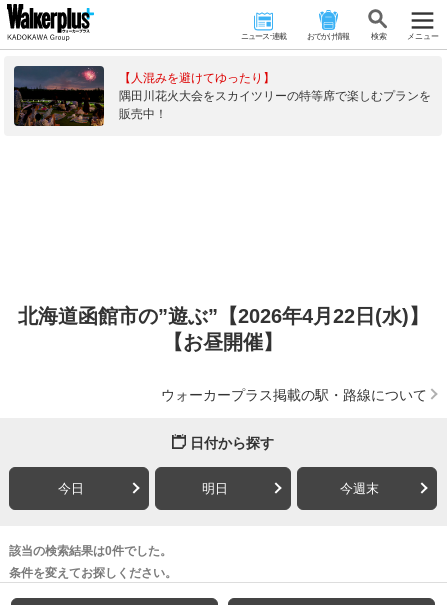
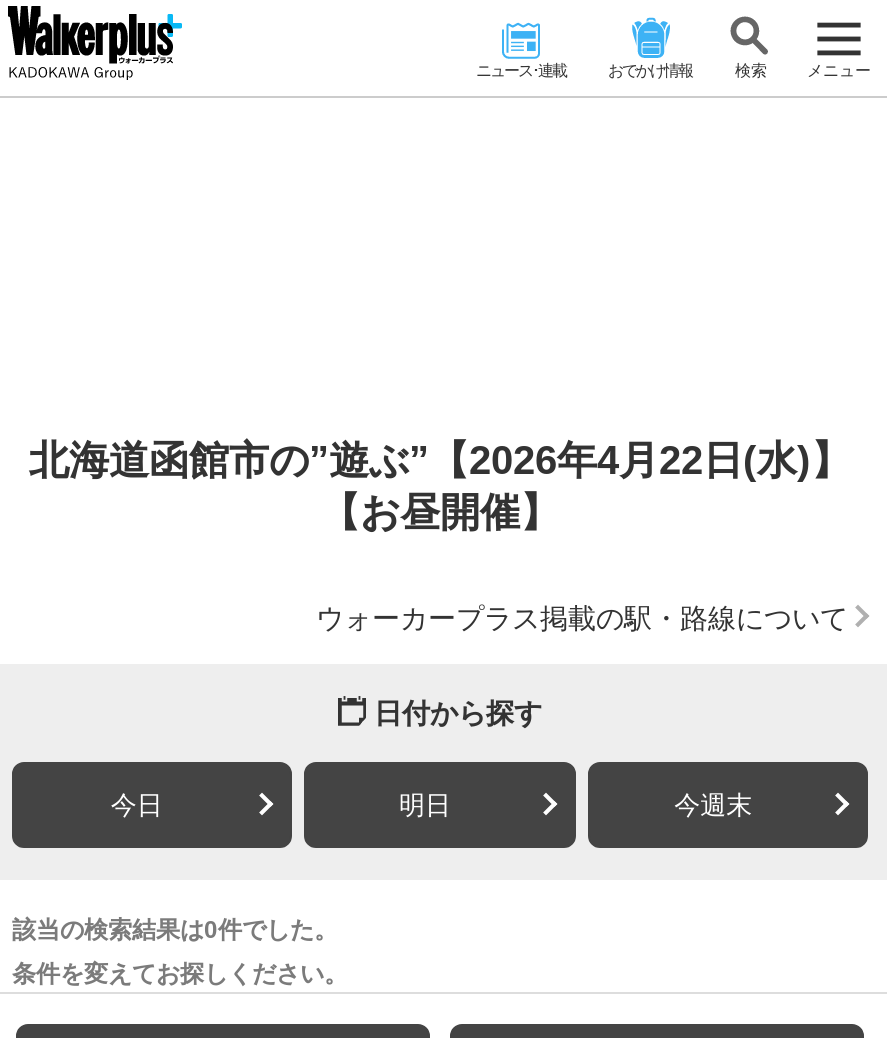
- [image]
- 【人混みを避けてゆったり】
- 隅田川花火大会をスカイツリーの特等席で楽しむプランを
- 販売中！
